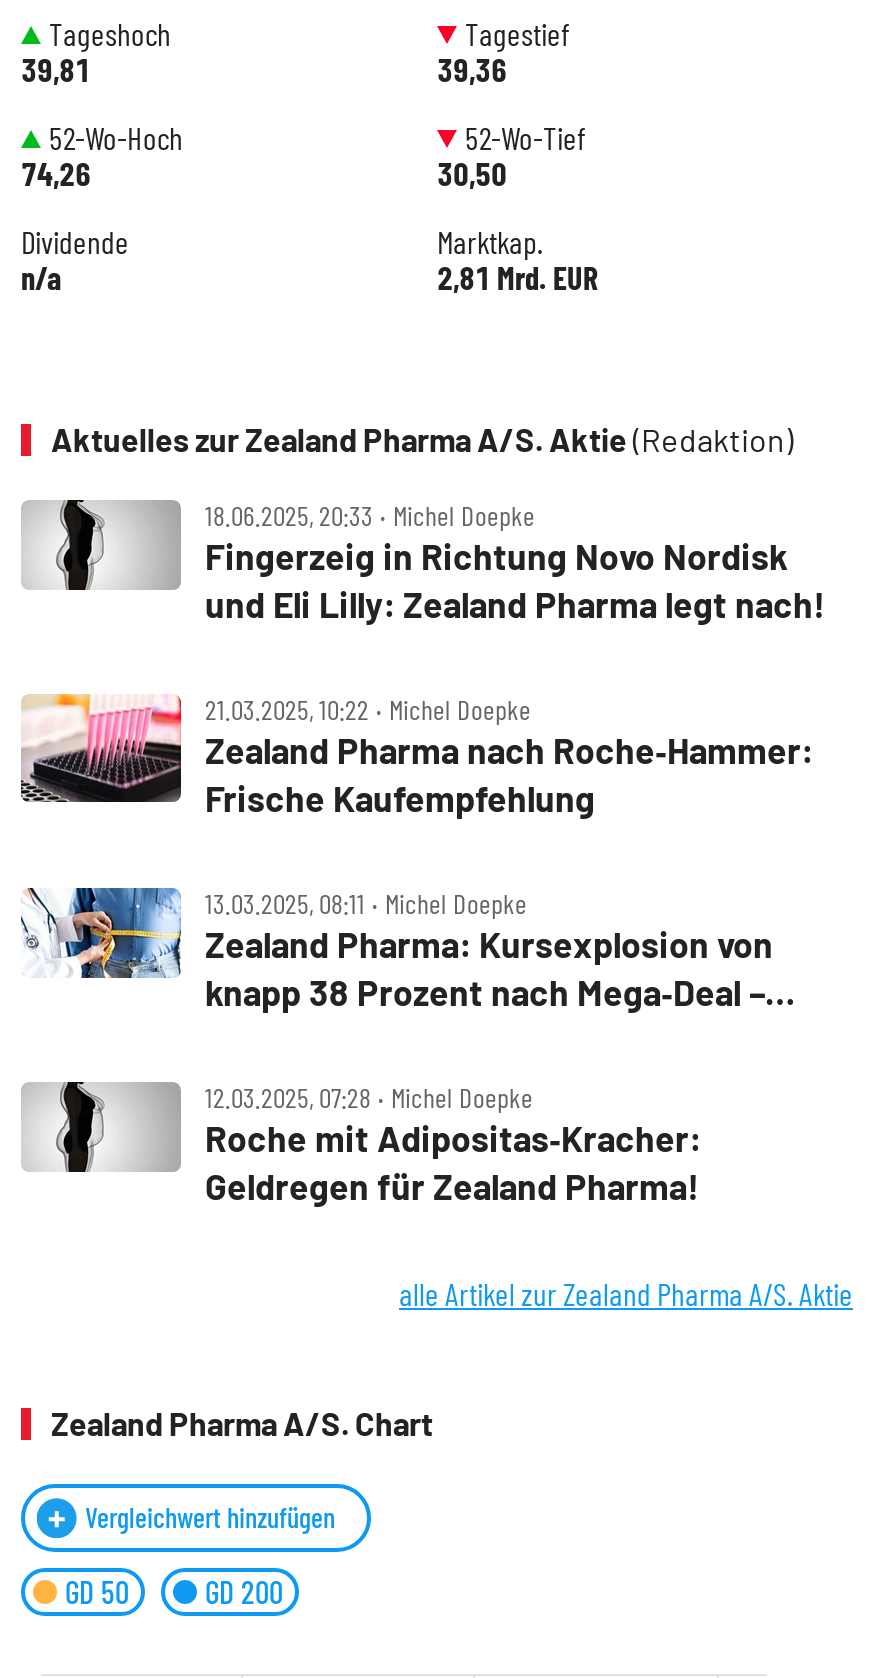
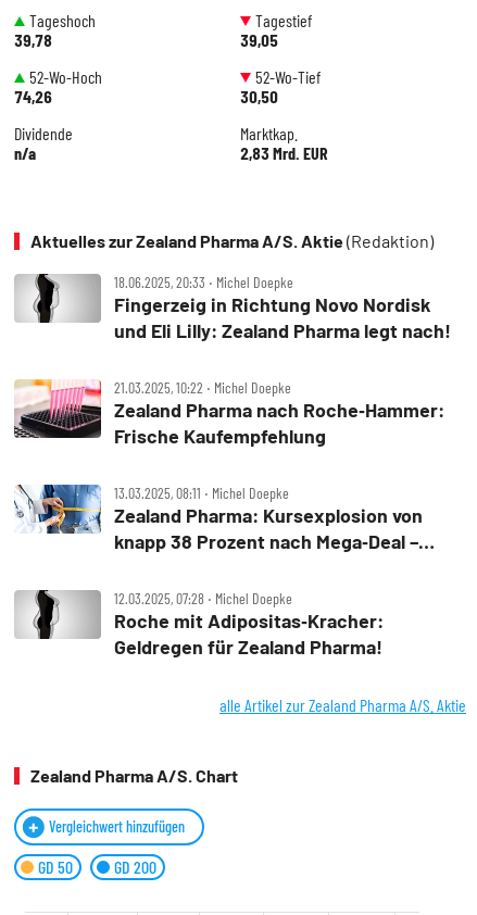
- 39,81
+ 39,78

- 39,36
+ 39,05

- 2,81 Mrd. EUR
+ 2,83 Mrd. EUR
